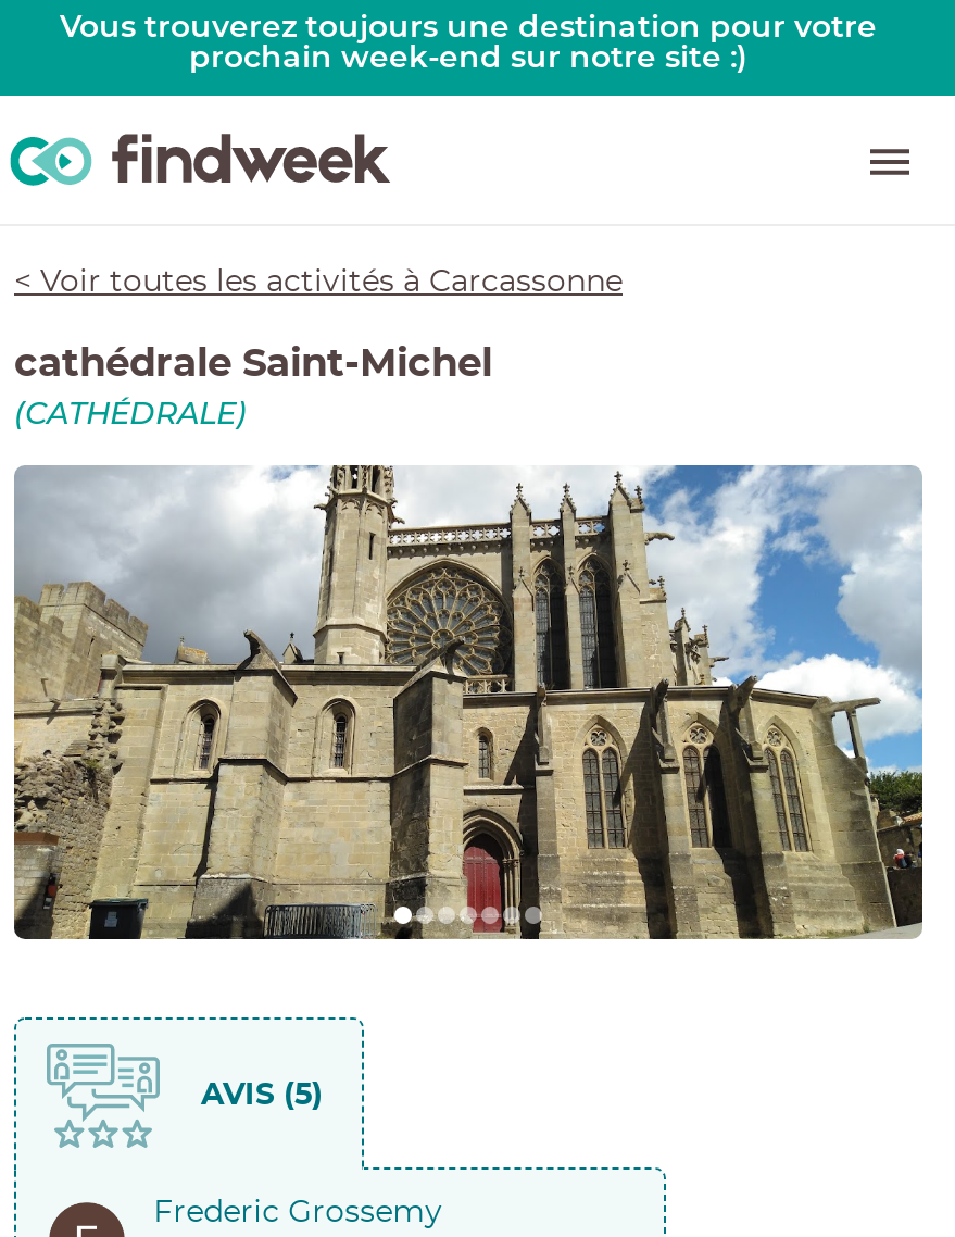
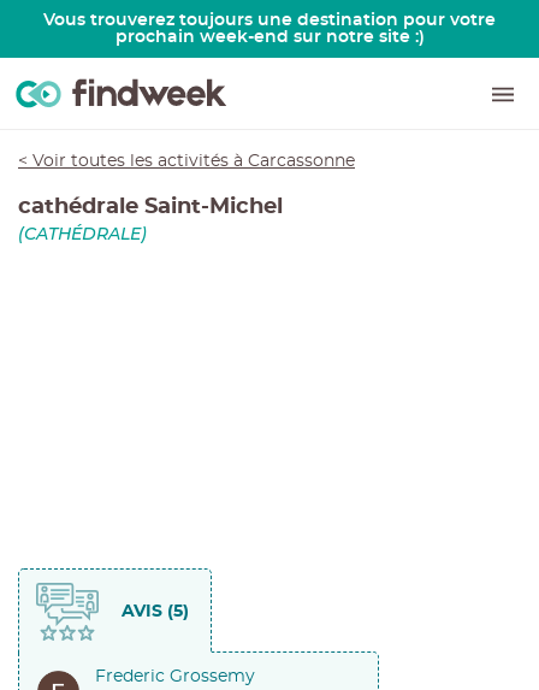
- [image]
